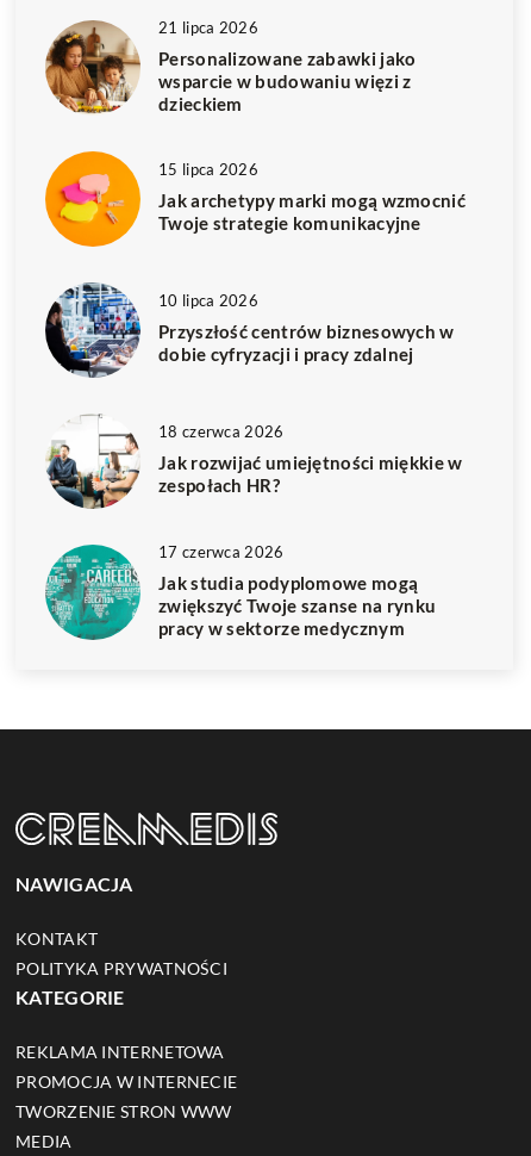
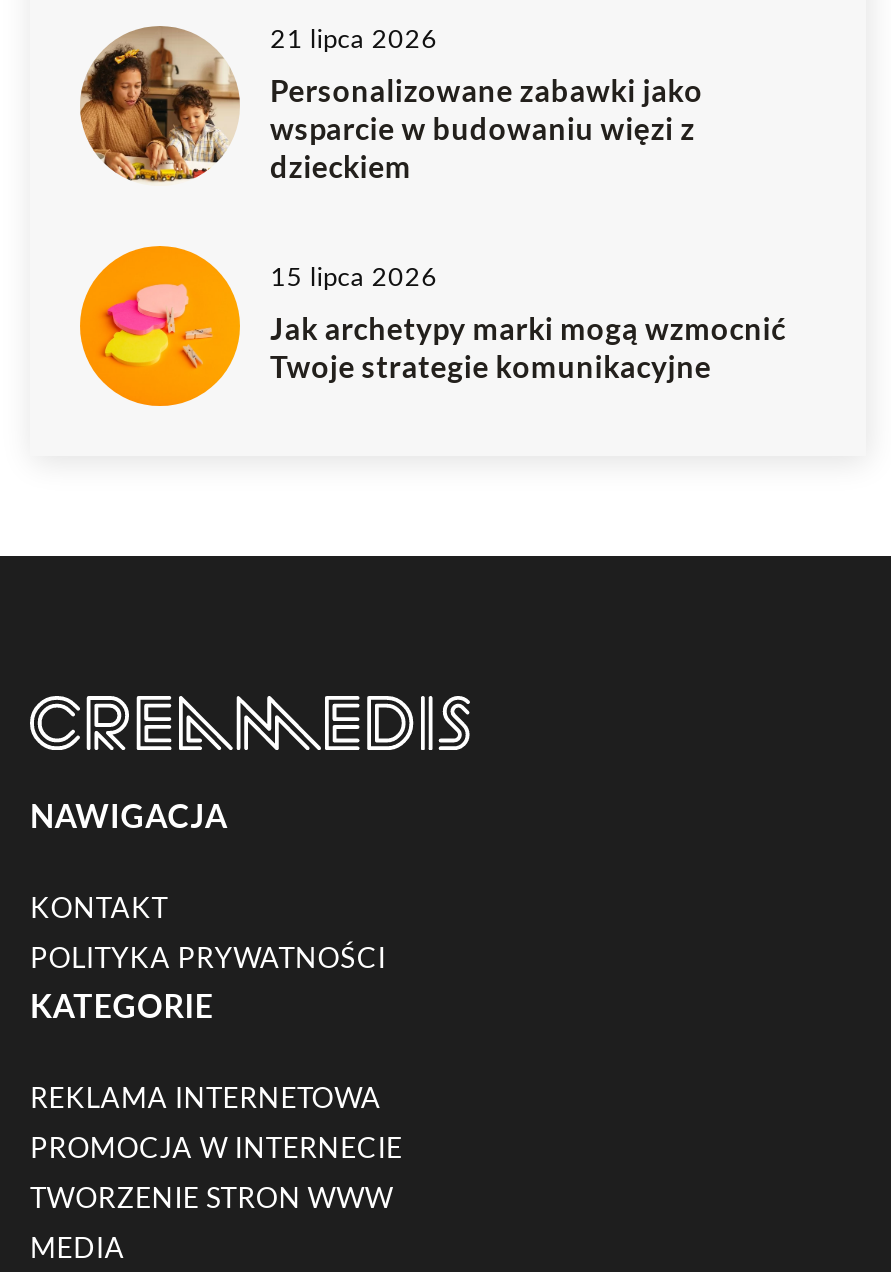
- [image]
- 10 lipca 2026
- Przyszłość centrów biznesowych w
- dobie cyfryzacji i pracy zdalnej

- [image]
- 18 czerwca 2026
- Jak rozwijać umiejętności miękkie w
- zespołach HR?
- 17 czerwca 2026
- Jak studia podyplomowe mogą
- zwiększyć Twoje szanse na rynku
- pracy w sektorze medycznym

- [image]
